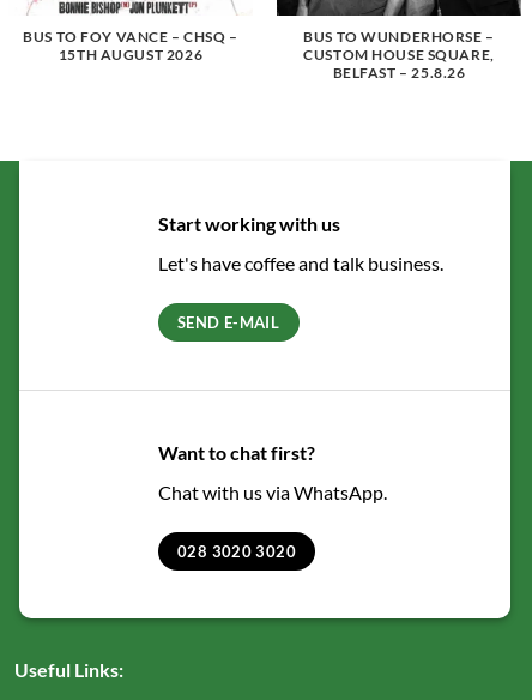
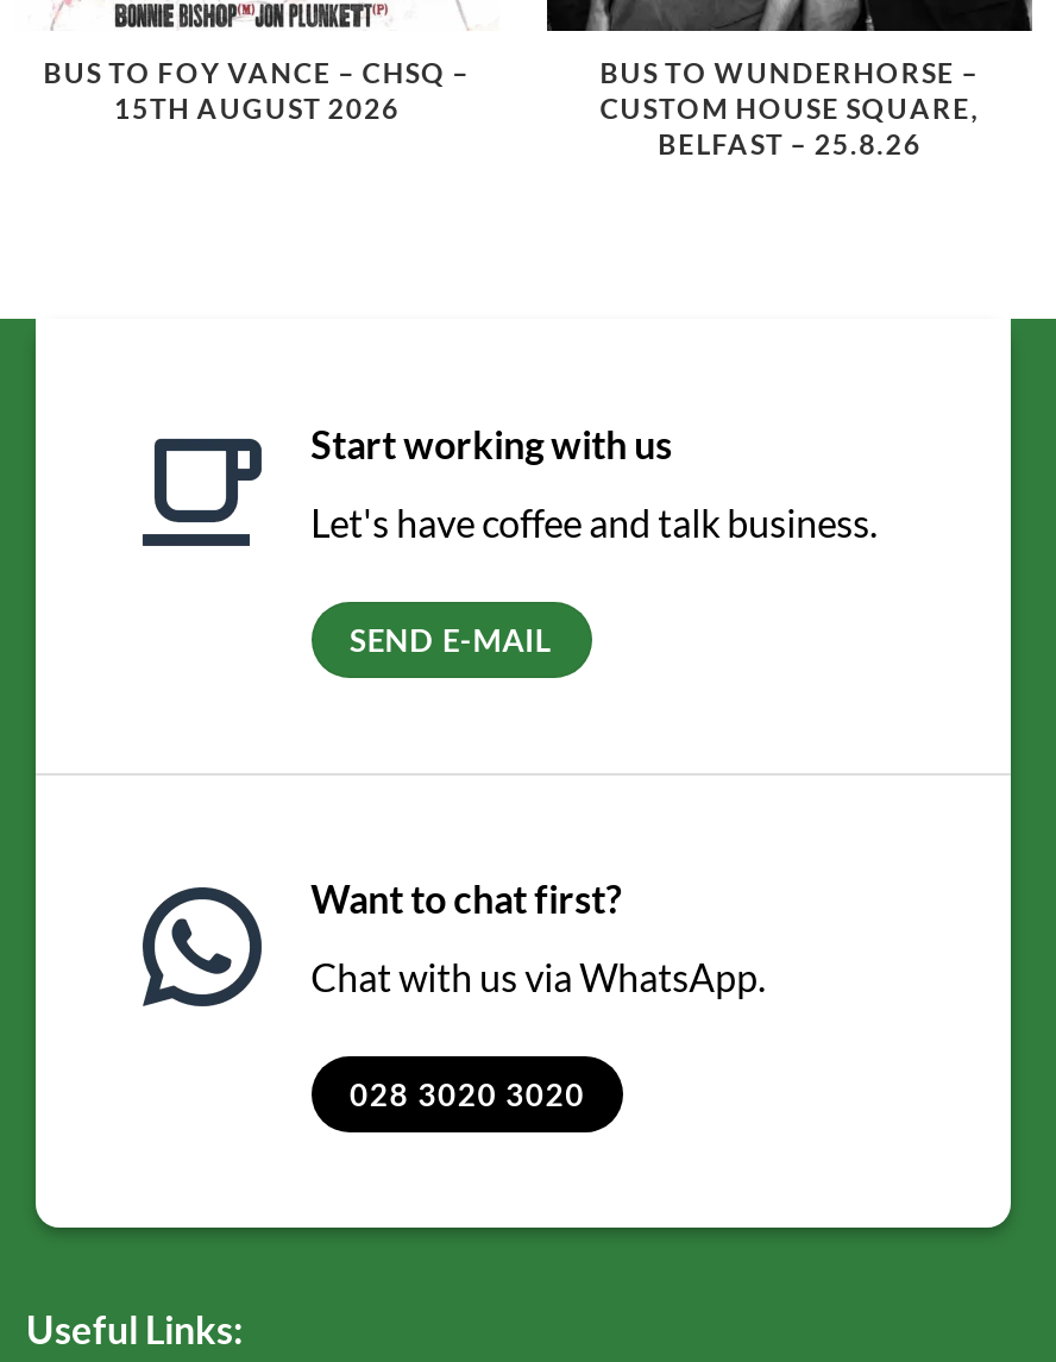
+ [image]

+ [image]
